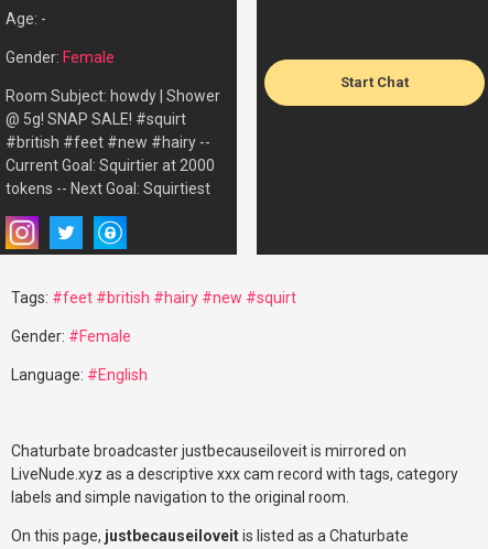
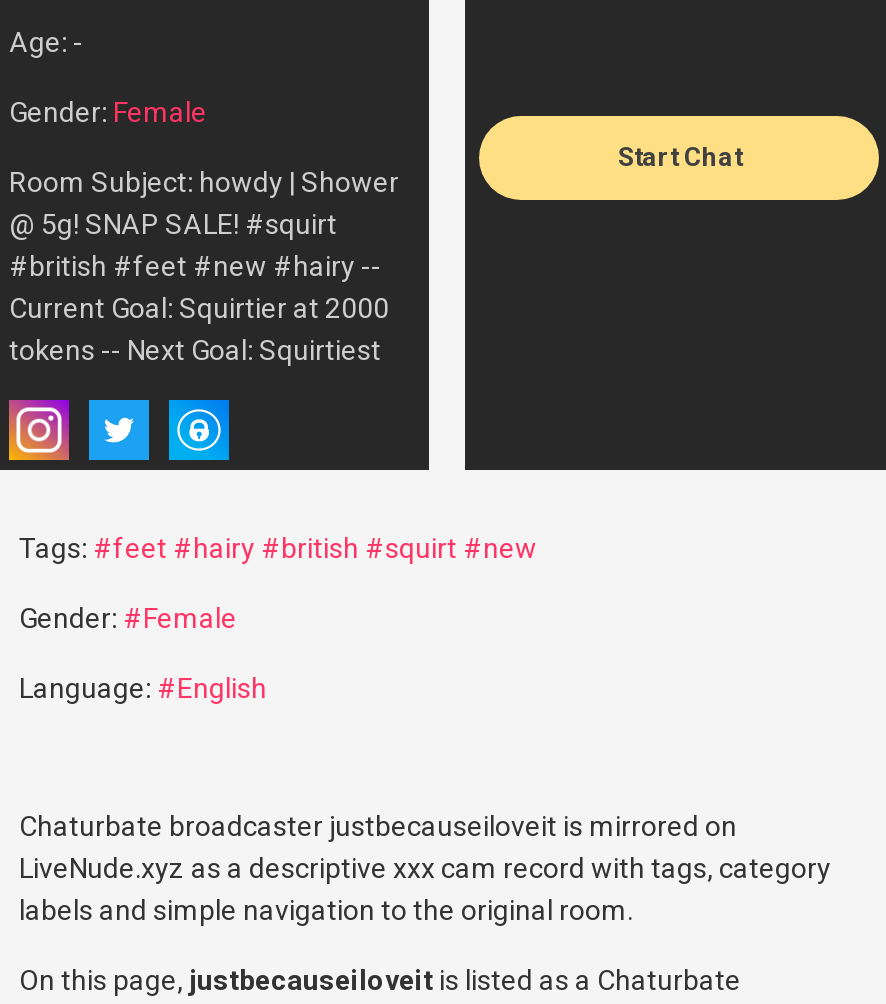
- Tags: #feet #british #hairy #new #squirt
+ Tags: #feet #hairy #british #squirt #new
